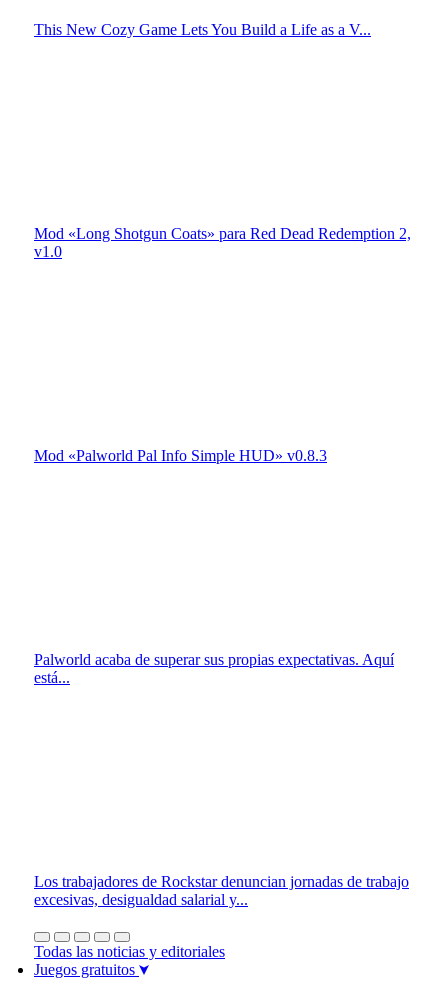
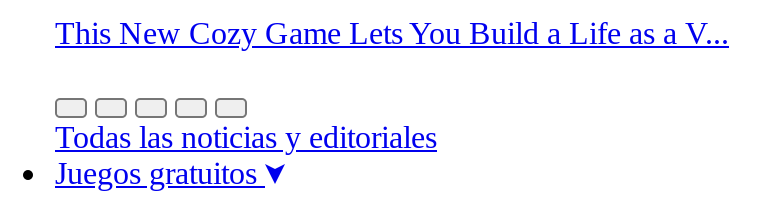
- Mod «Long Shotgun Coats» para Red Dead Redemption 2,
- v1.0

- Mod «Palworld Pal Info Simple HUD» v0.8.3

- Palworld acaba de superar sus propias expectativas. Aquí
- está...

- Los trabajadores de Rockstar denuncian jornadas de trabajo
- excesivas, desigualdad salarial y...
